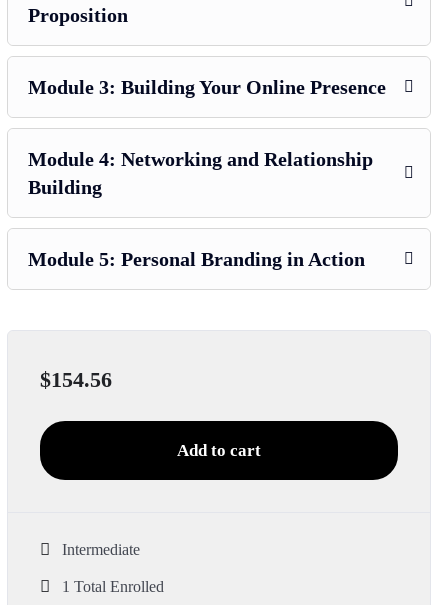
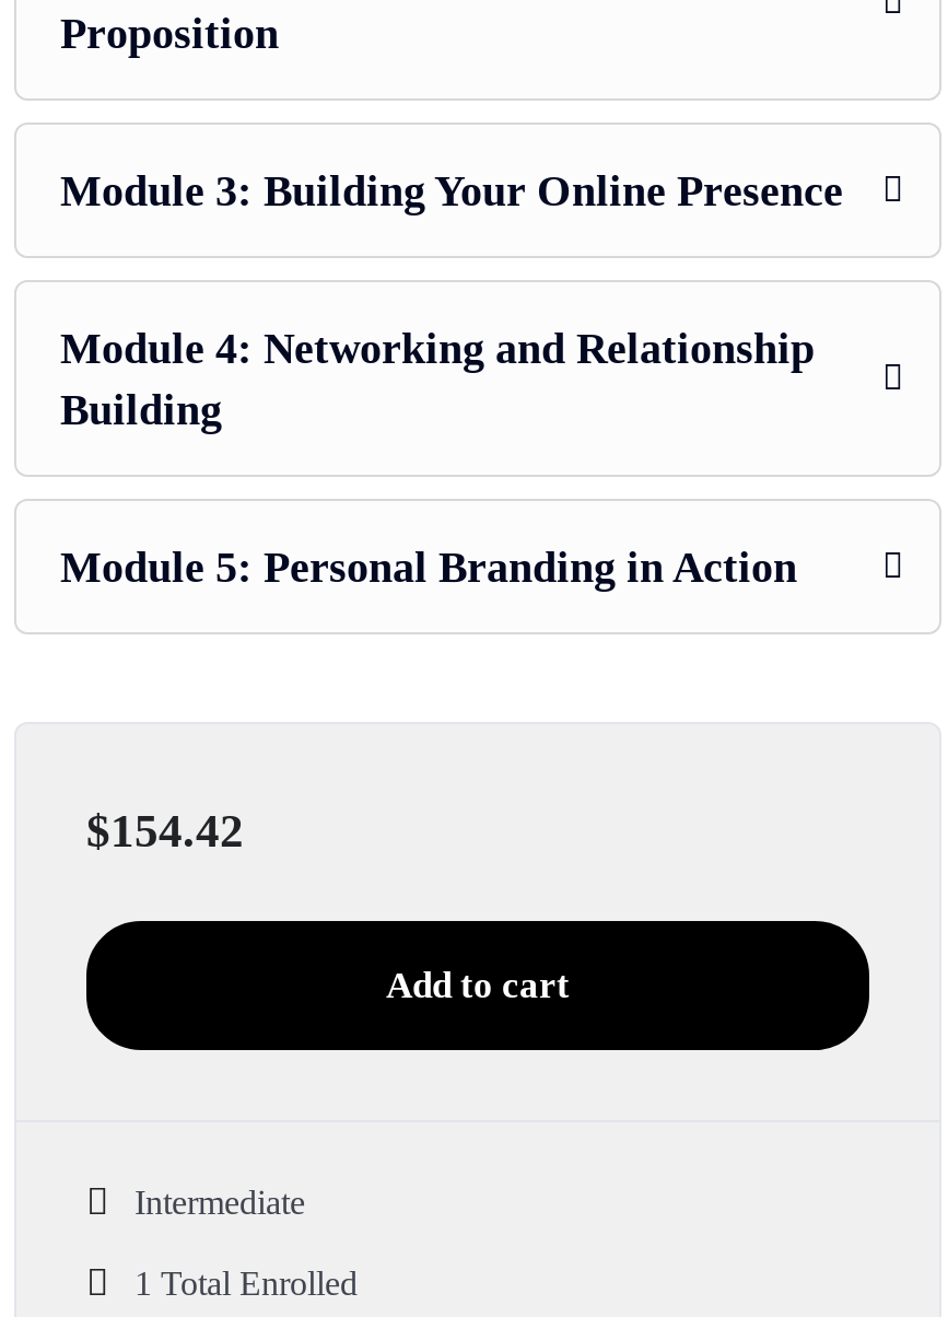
- $154.56
+ $154.42
